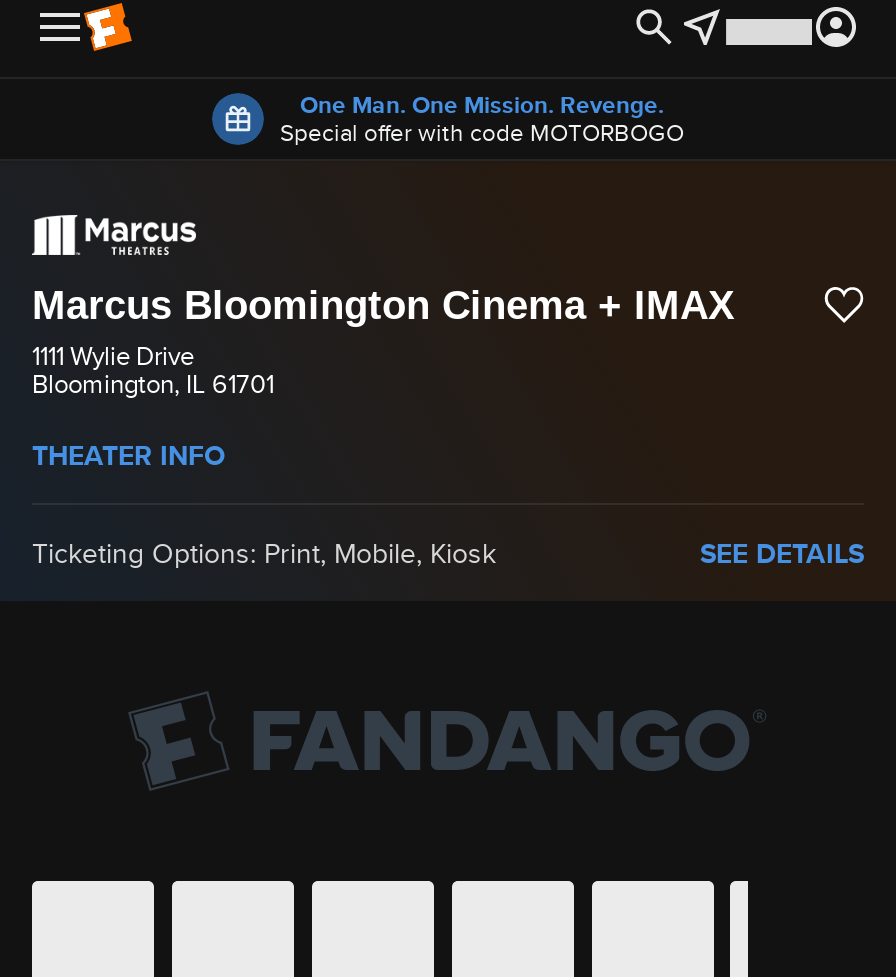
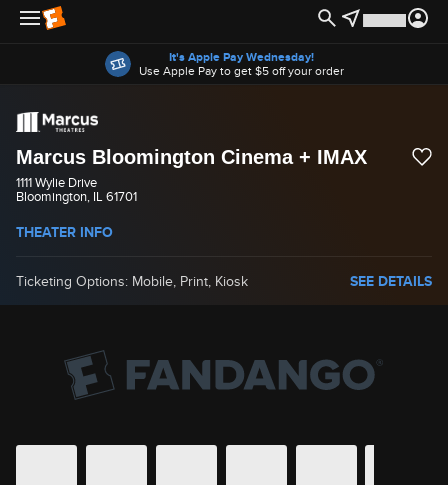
- One Man. One Mission. Revenge.
- Special offer with code MOTORBOGO
+ It's Apple Pay Wednesday!
+ Use Apple Pay to get $5 off your order

- Ticketing Options: Print, Mobile, Kiosk
+ Ticketing Options: Mobile, Print, Kiosk
